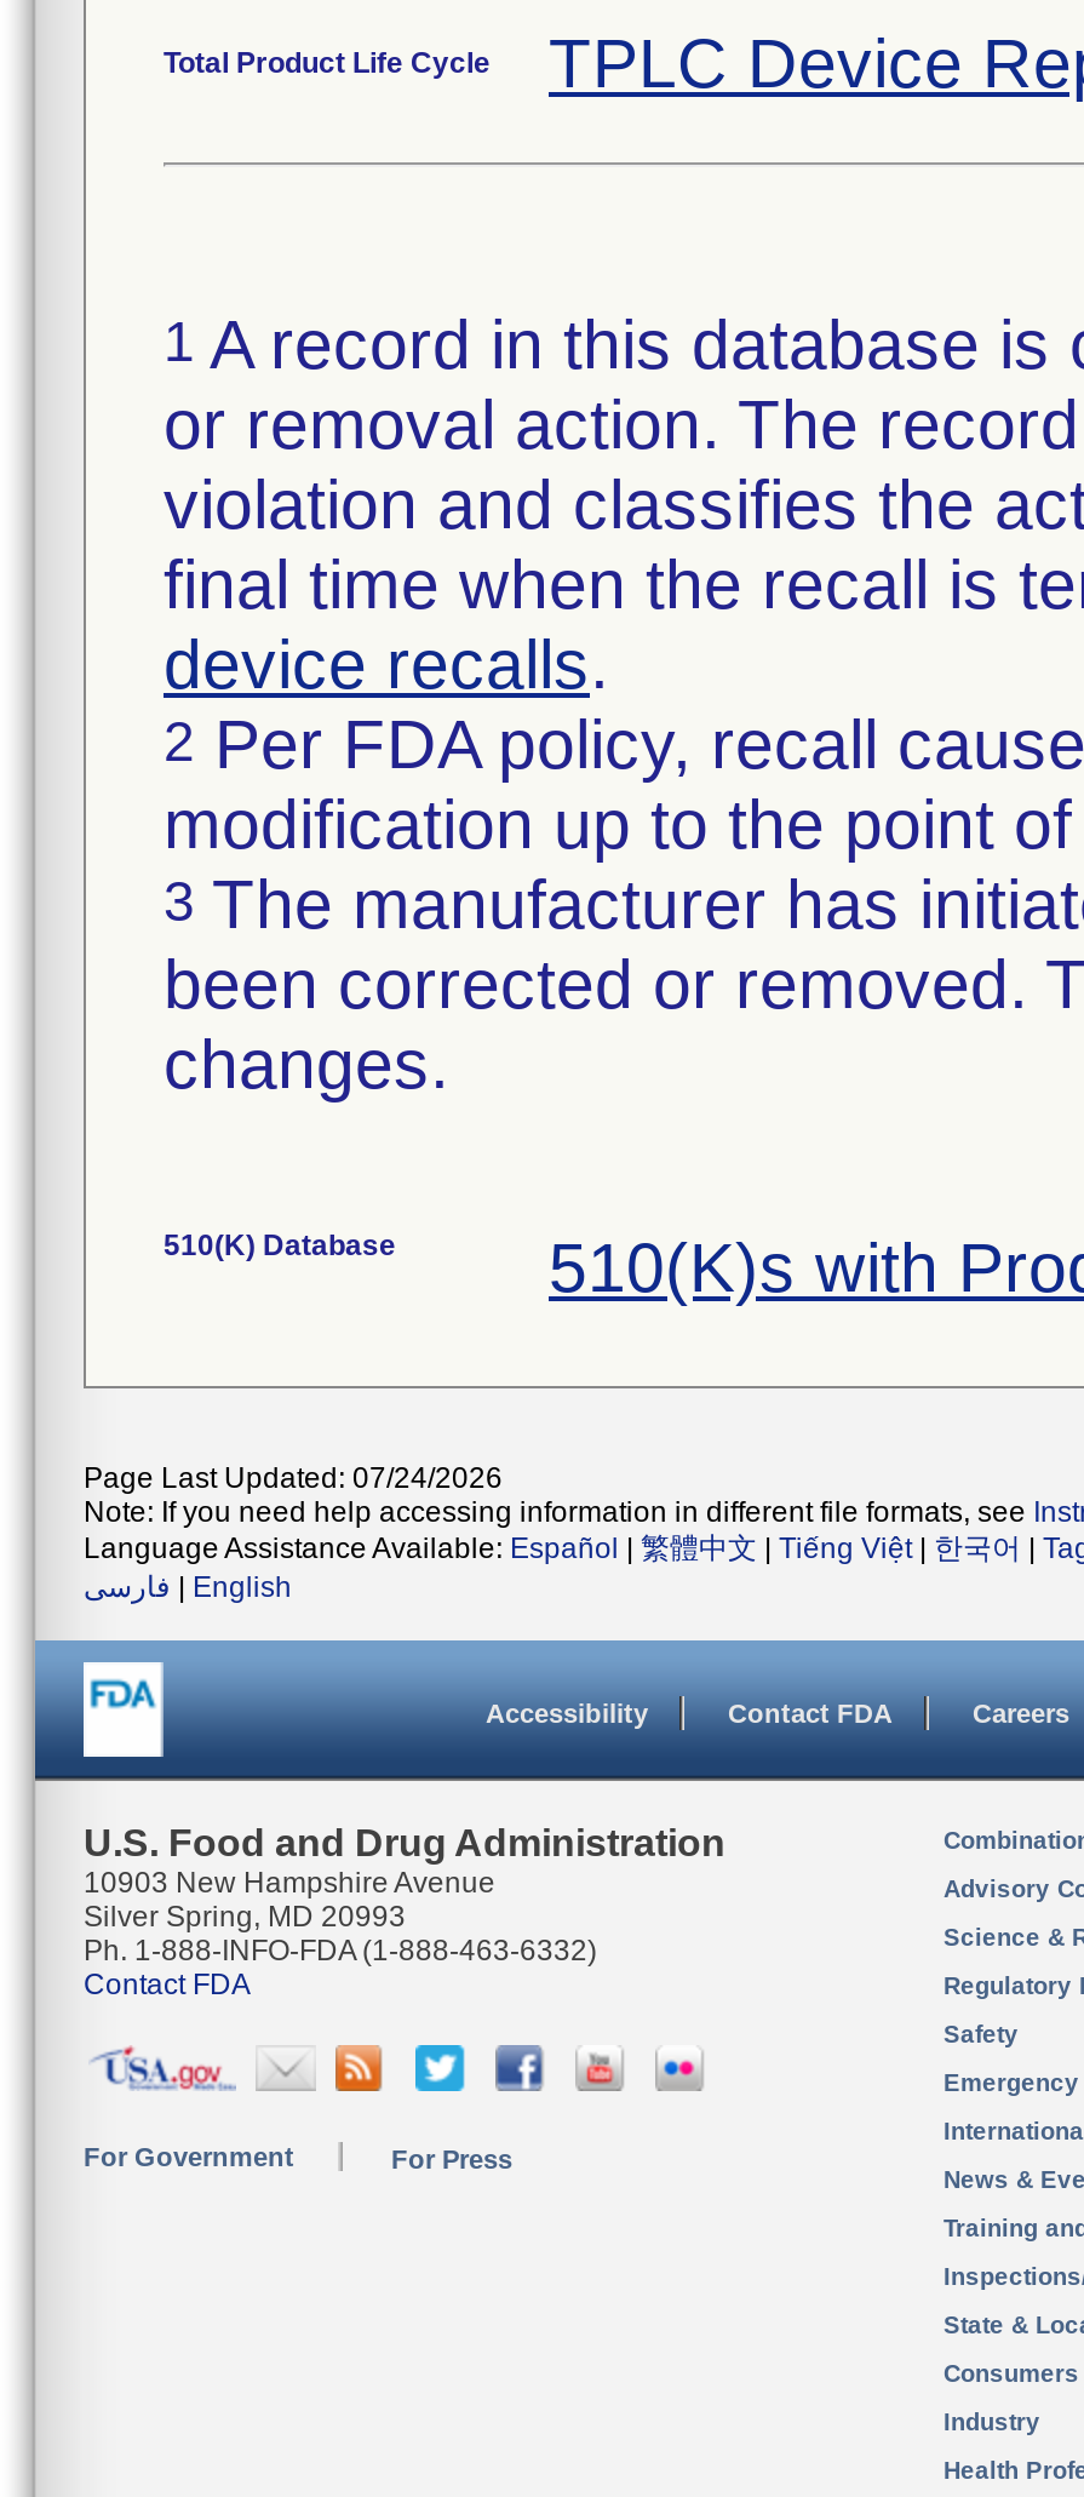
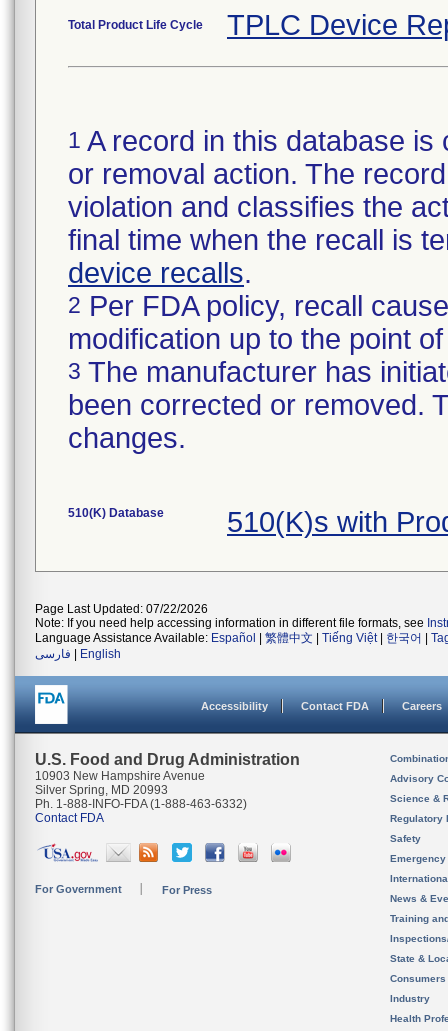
- Page Last Updated: 07/24/2026
+ Page Last Updated: 07/22/2026
